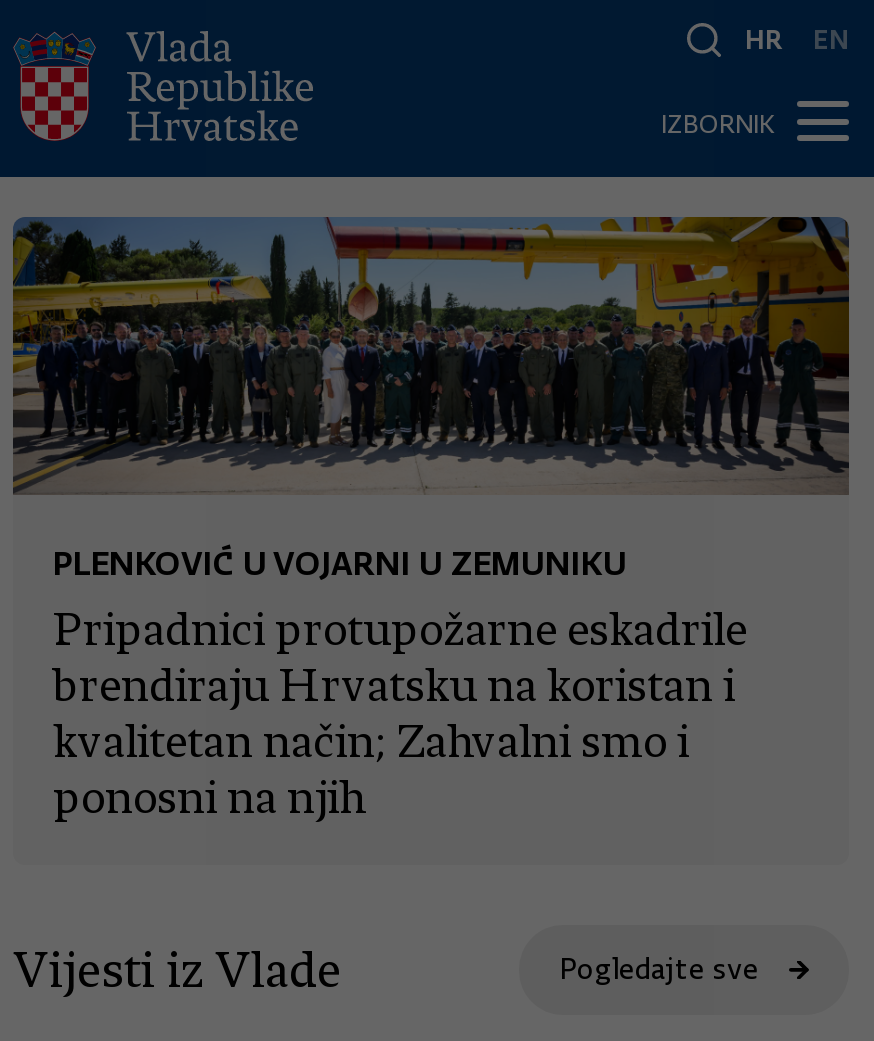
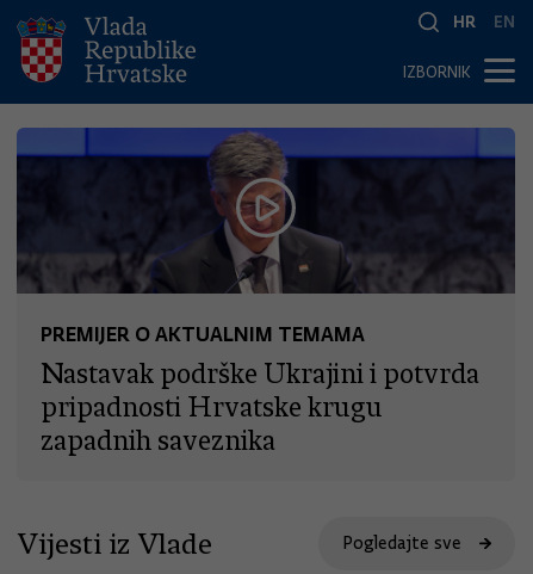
- [image]
- PLENKOVIĆ U VOJARNI U ZEMUNIKU
- Pripadnici protupožarne eskadrile
- brendiraju Hrvatsku na koristan i
- kvalitetan način; Zahvalni smo i
- ponosni na njih
+ [image]
+ PREMIJER O AKTUALNIM TEMAMA
+ Nastavak podrške Ukrajini i potvrda
+ pripadnosti Hrvatske krugu
+ zapadnih saveznika
